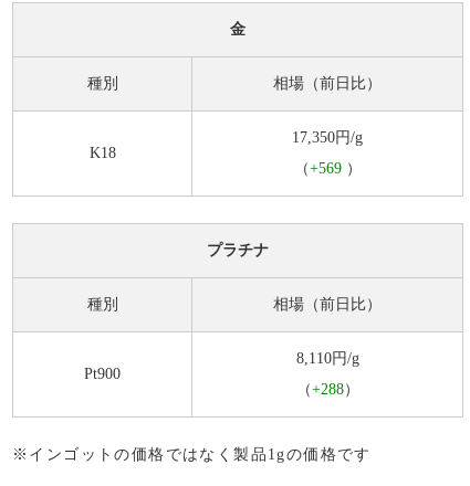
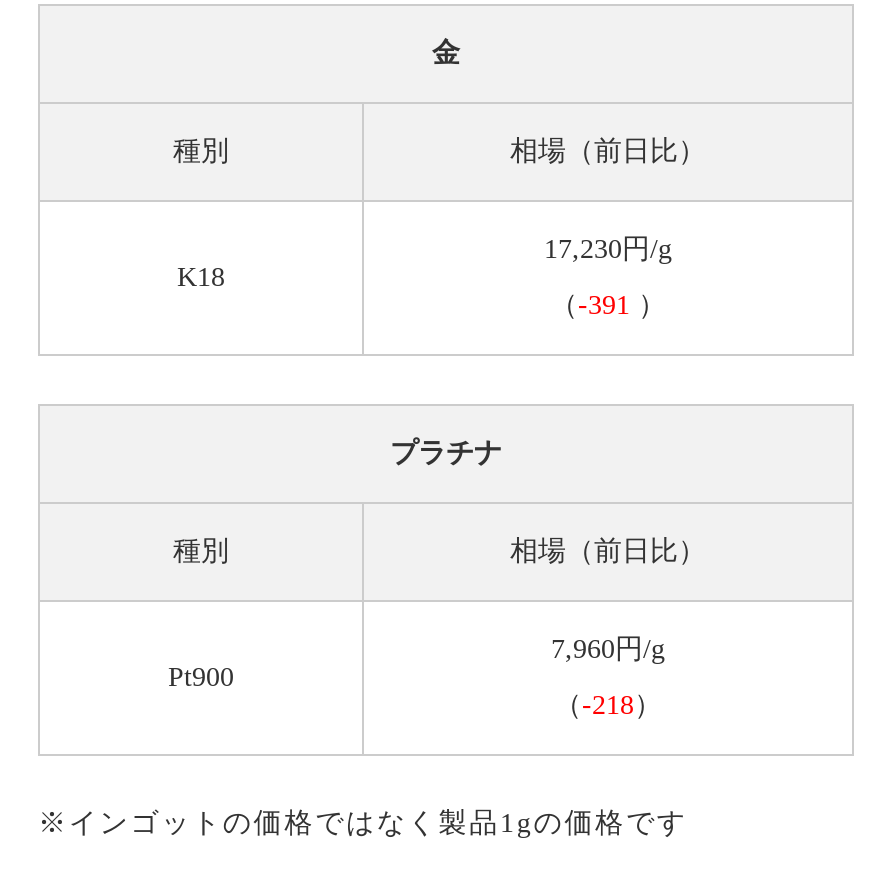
- 17,350円/g
+ 17,230円/g

- （+569）
+ （-391）

- 8,110円/g
+ 7,960円/g

- （+288）
+ （-218）
